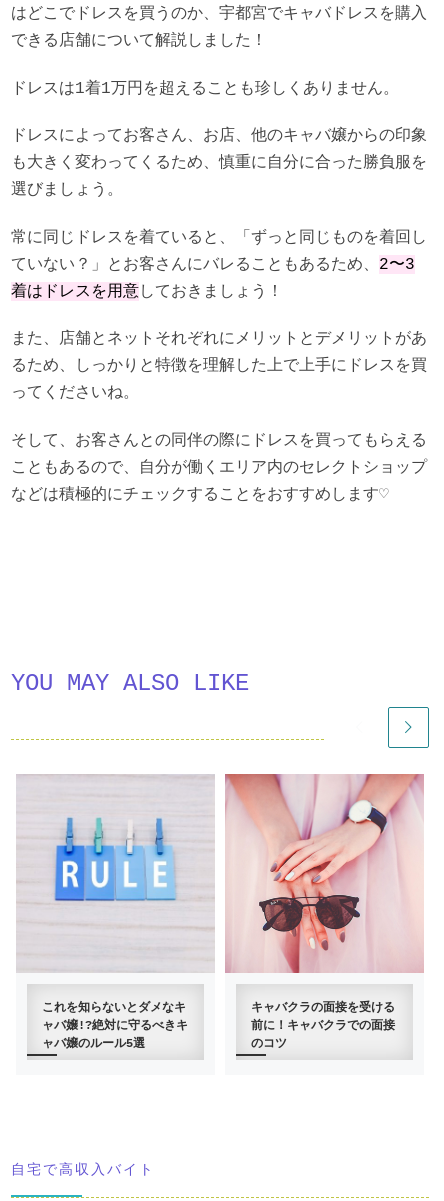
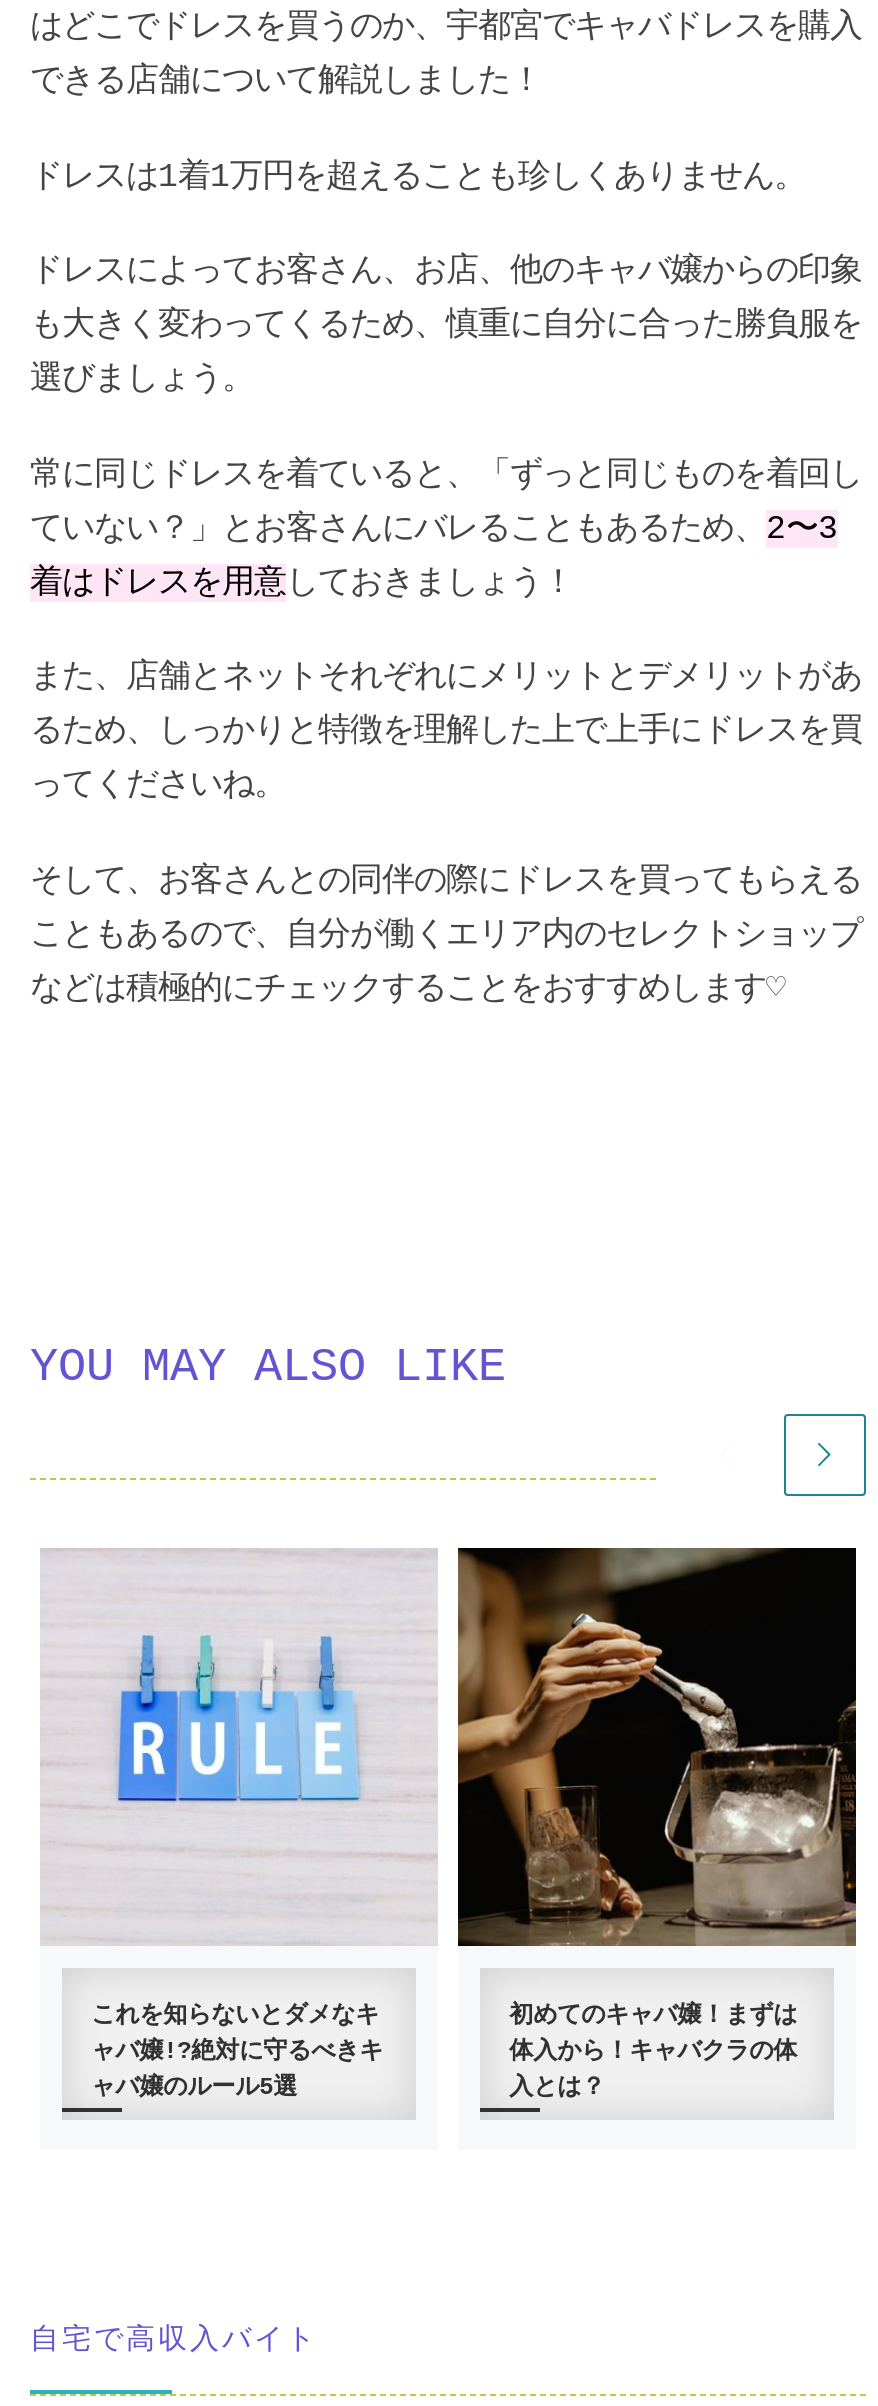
- [image]
- キャバクラの面接を受ける
- 前に！キャバクラでの面接
- のコツ
+ [image]
+ 初めてのキャバ嬢！まずは
+ 体入から！キャバクラの体
+ 入とは？
